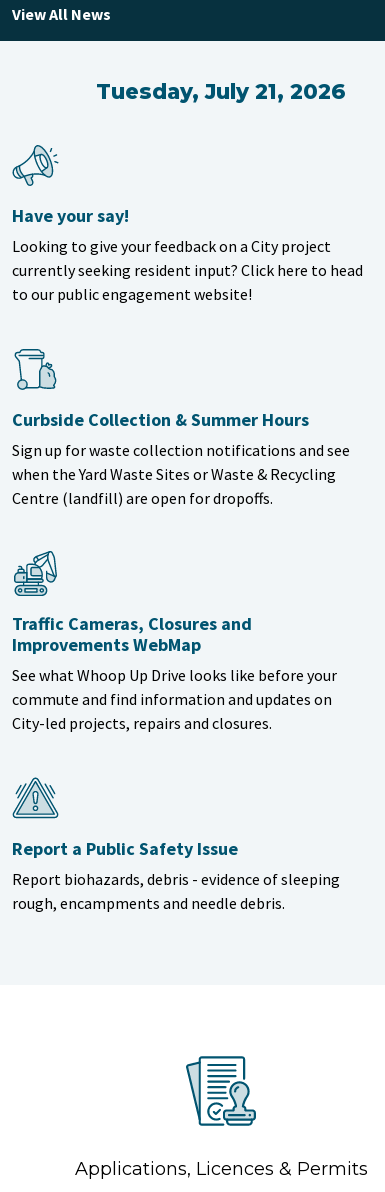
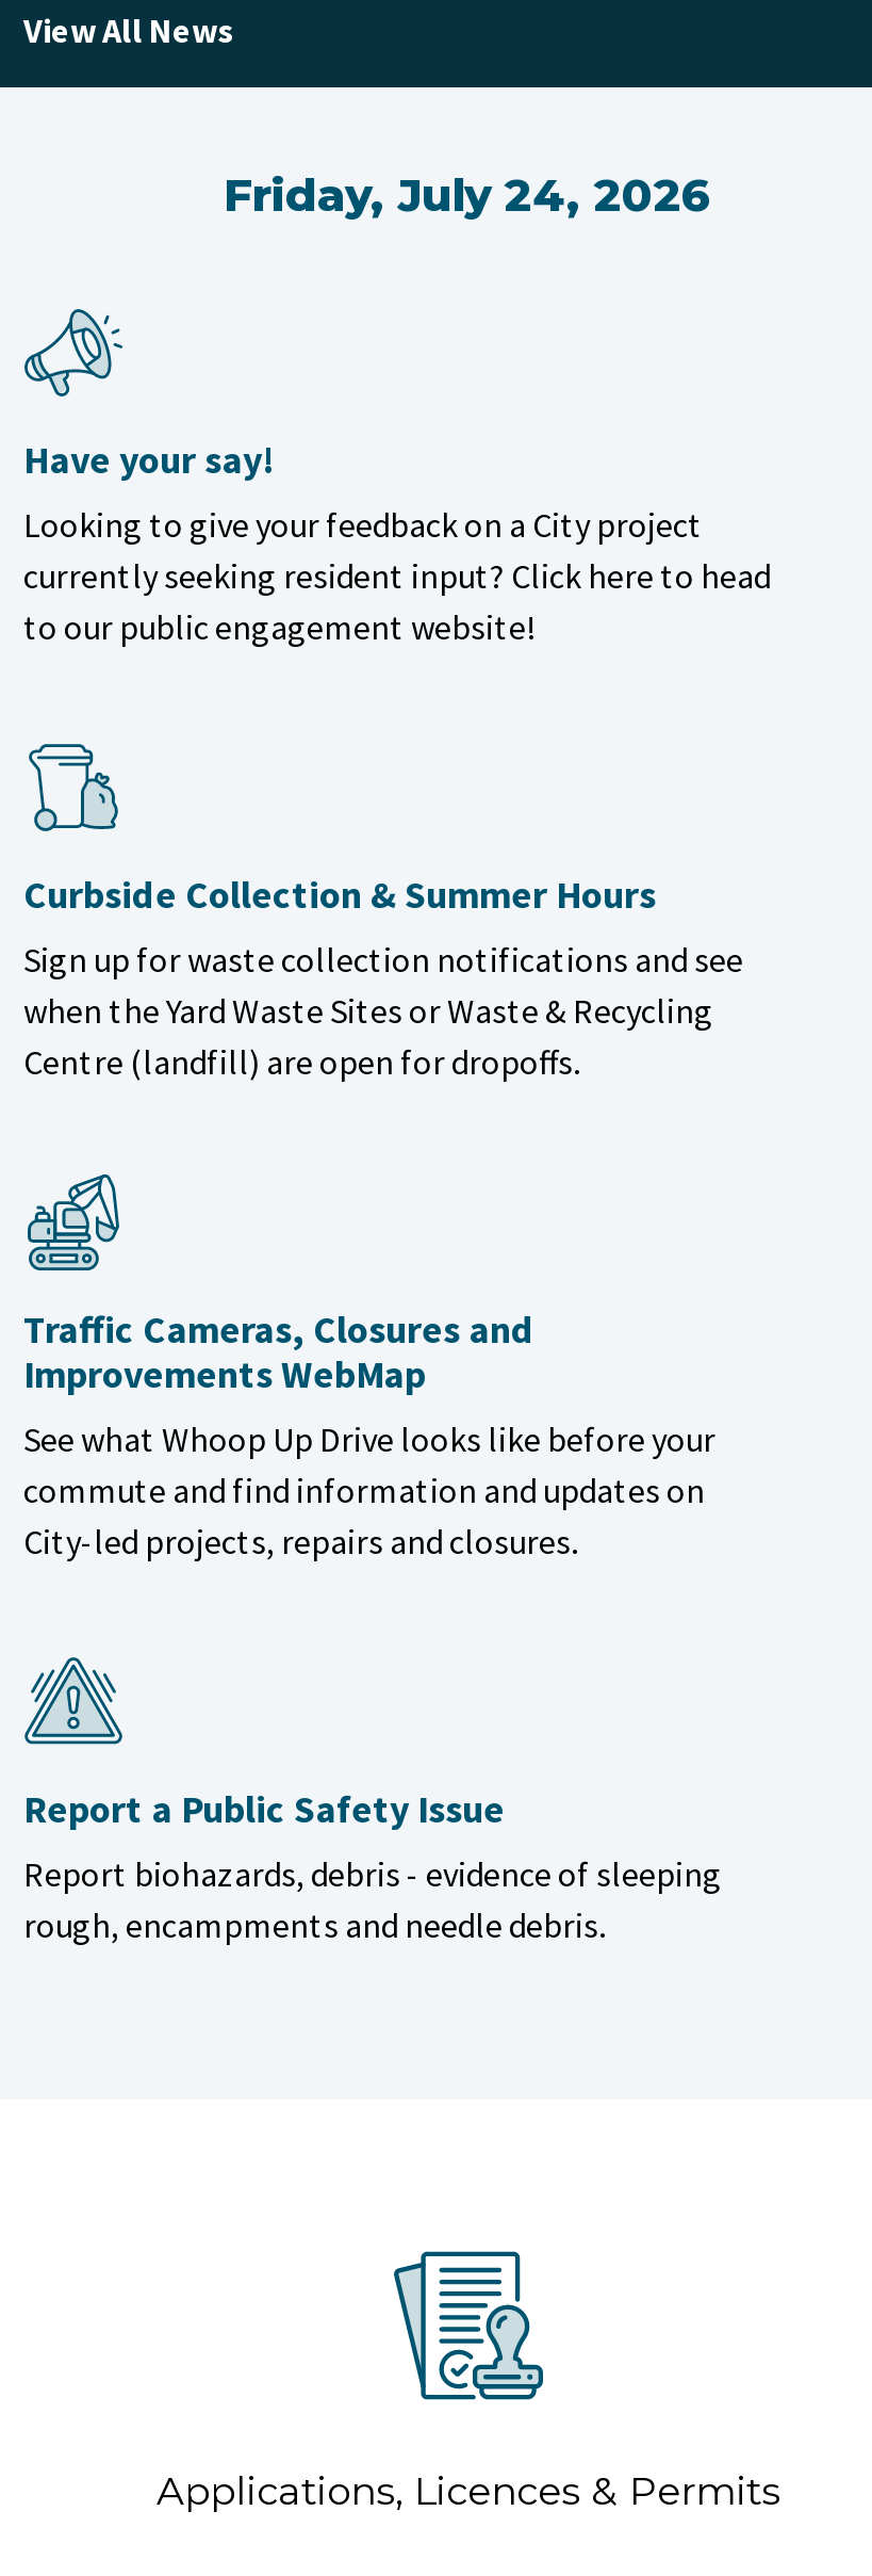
- Tuesday, July 21, 2026
+ Friday, July 24, 2026
